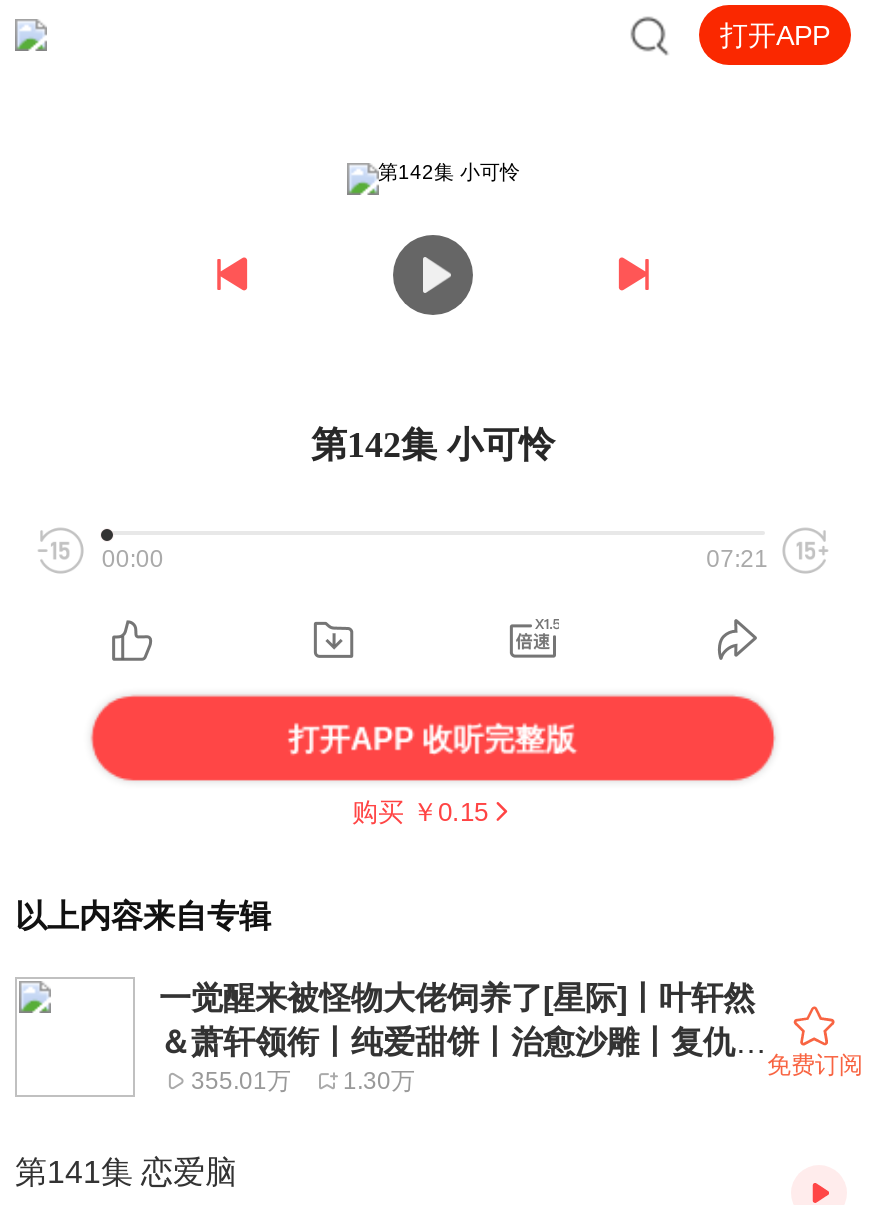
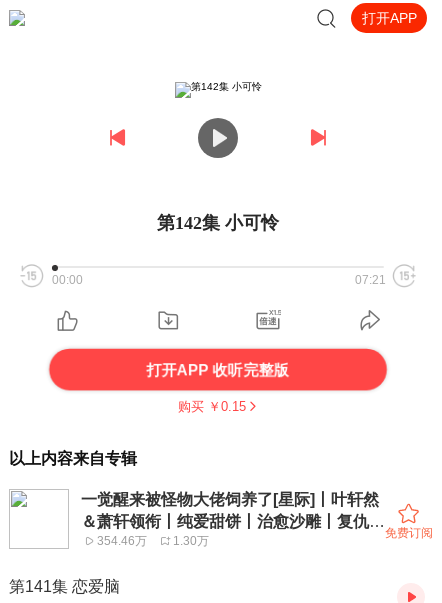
- 文355.01万 1.30万
+ 文354.46万 1.30万
